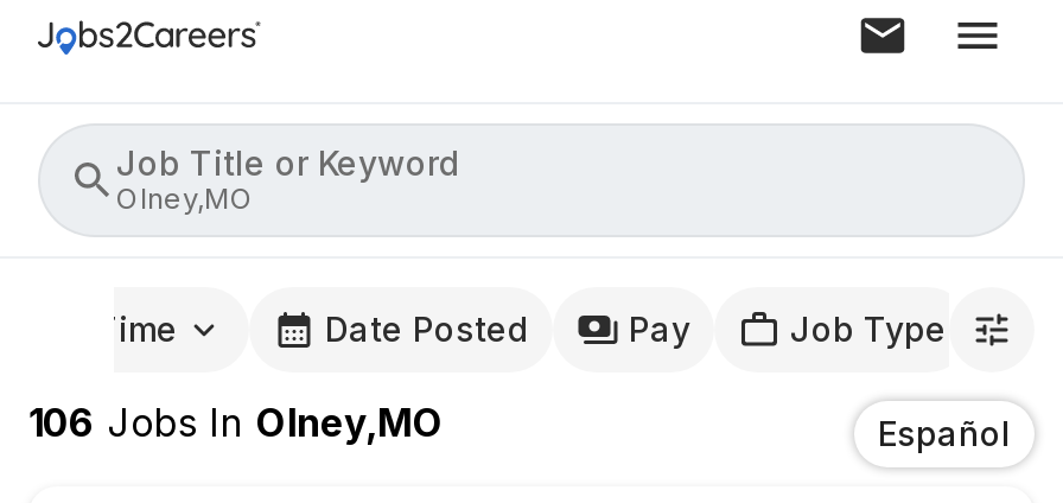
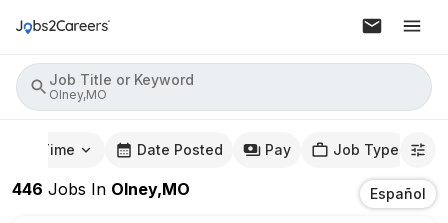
- 106 Jobs In Olney,MO
+ 446 Jobs In Olney,MO
